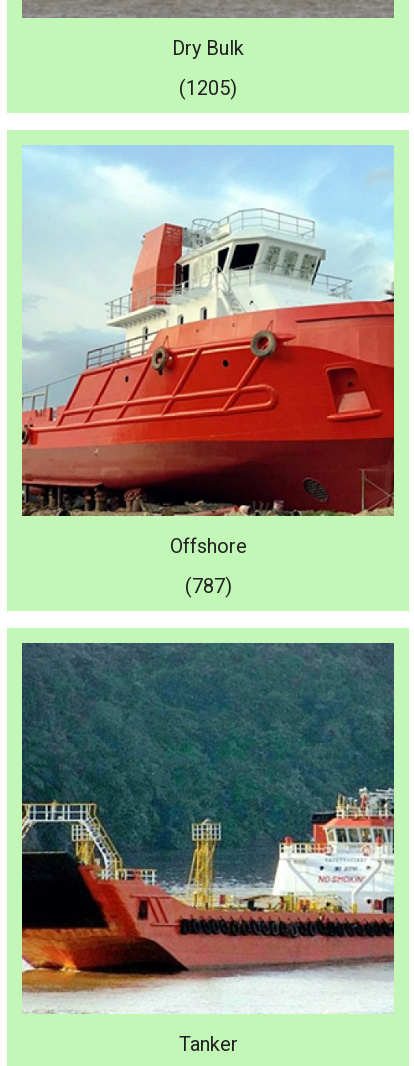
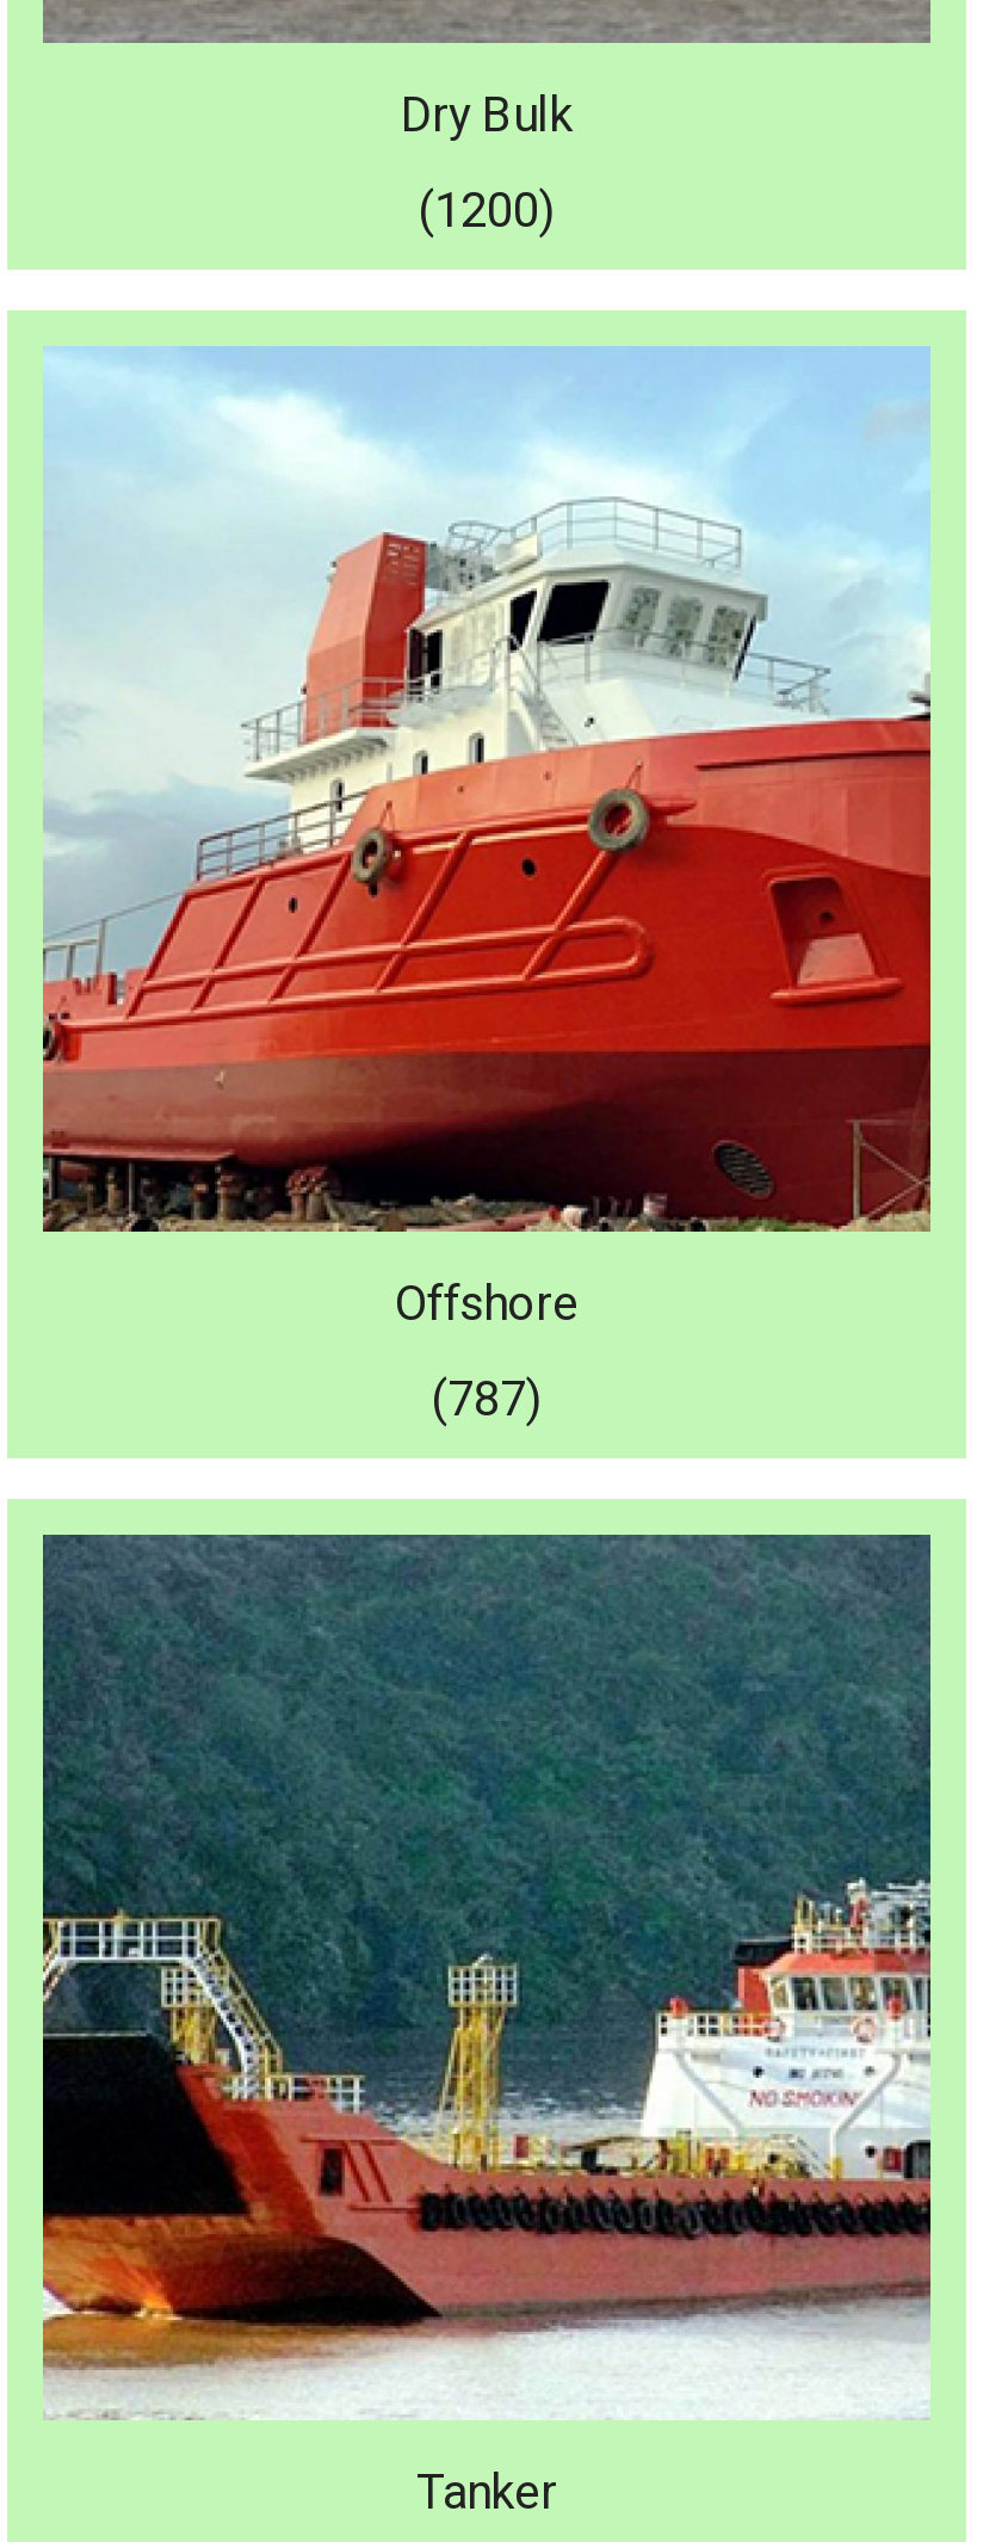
- (1205)
+ (1200)
